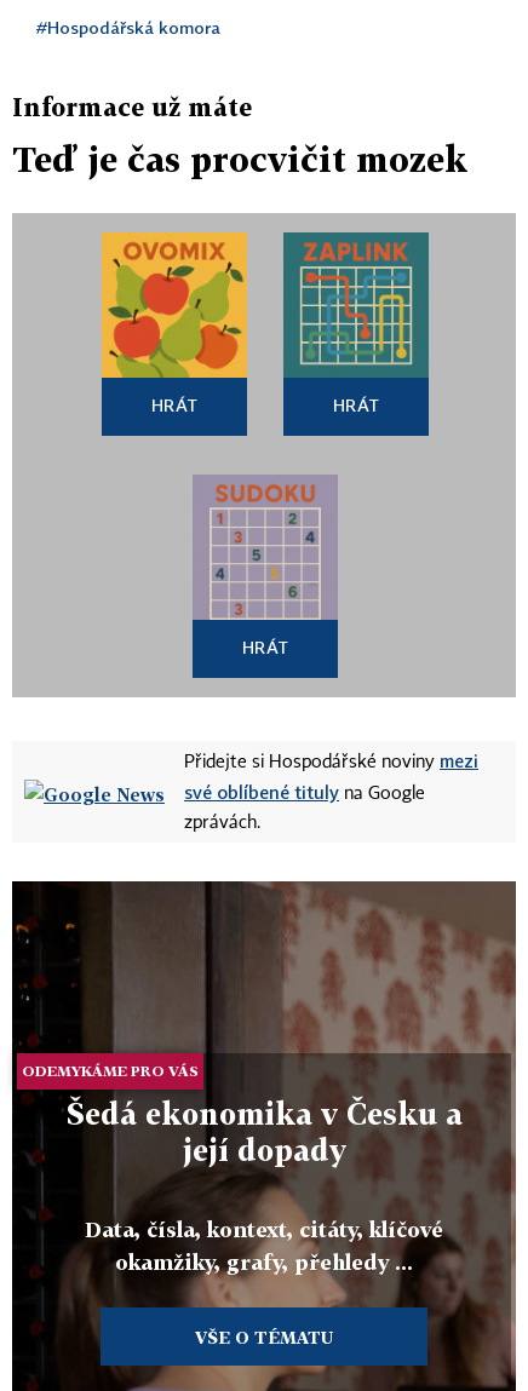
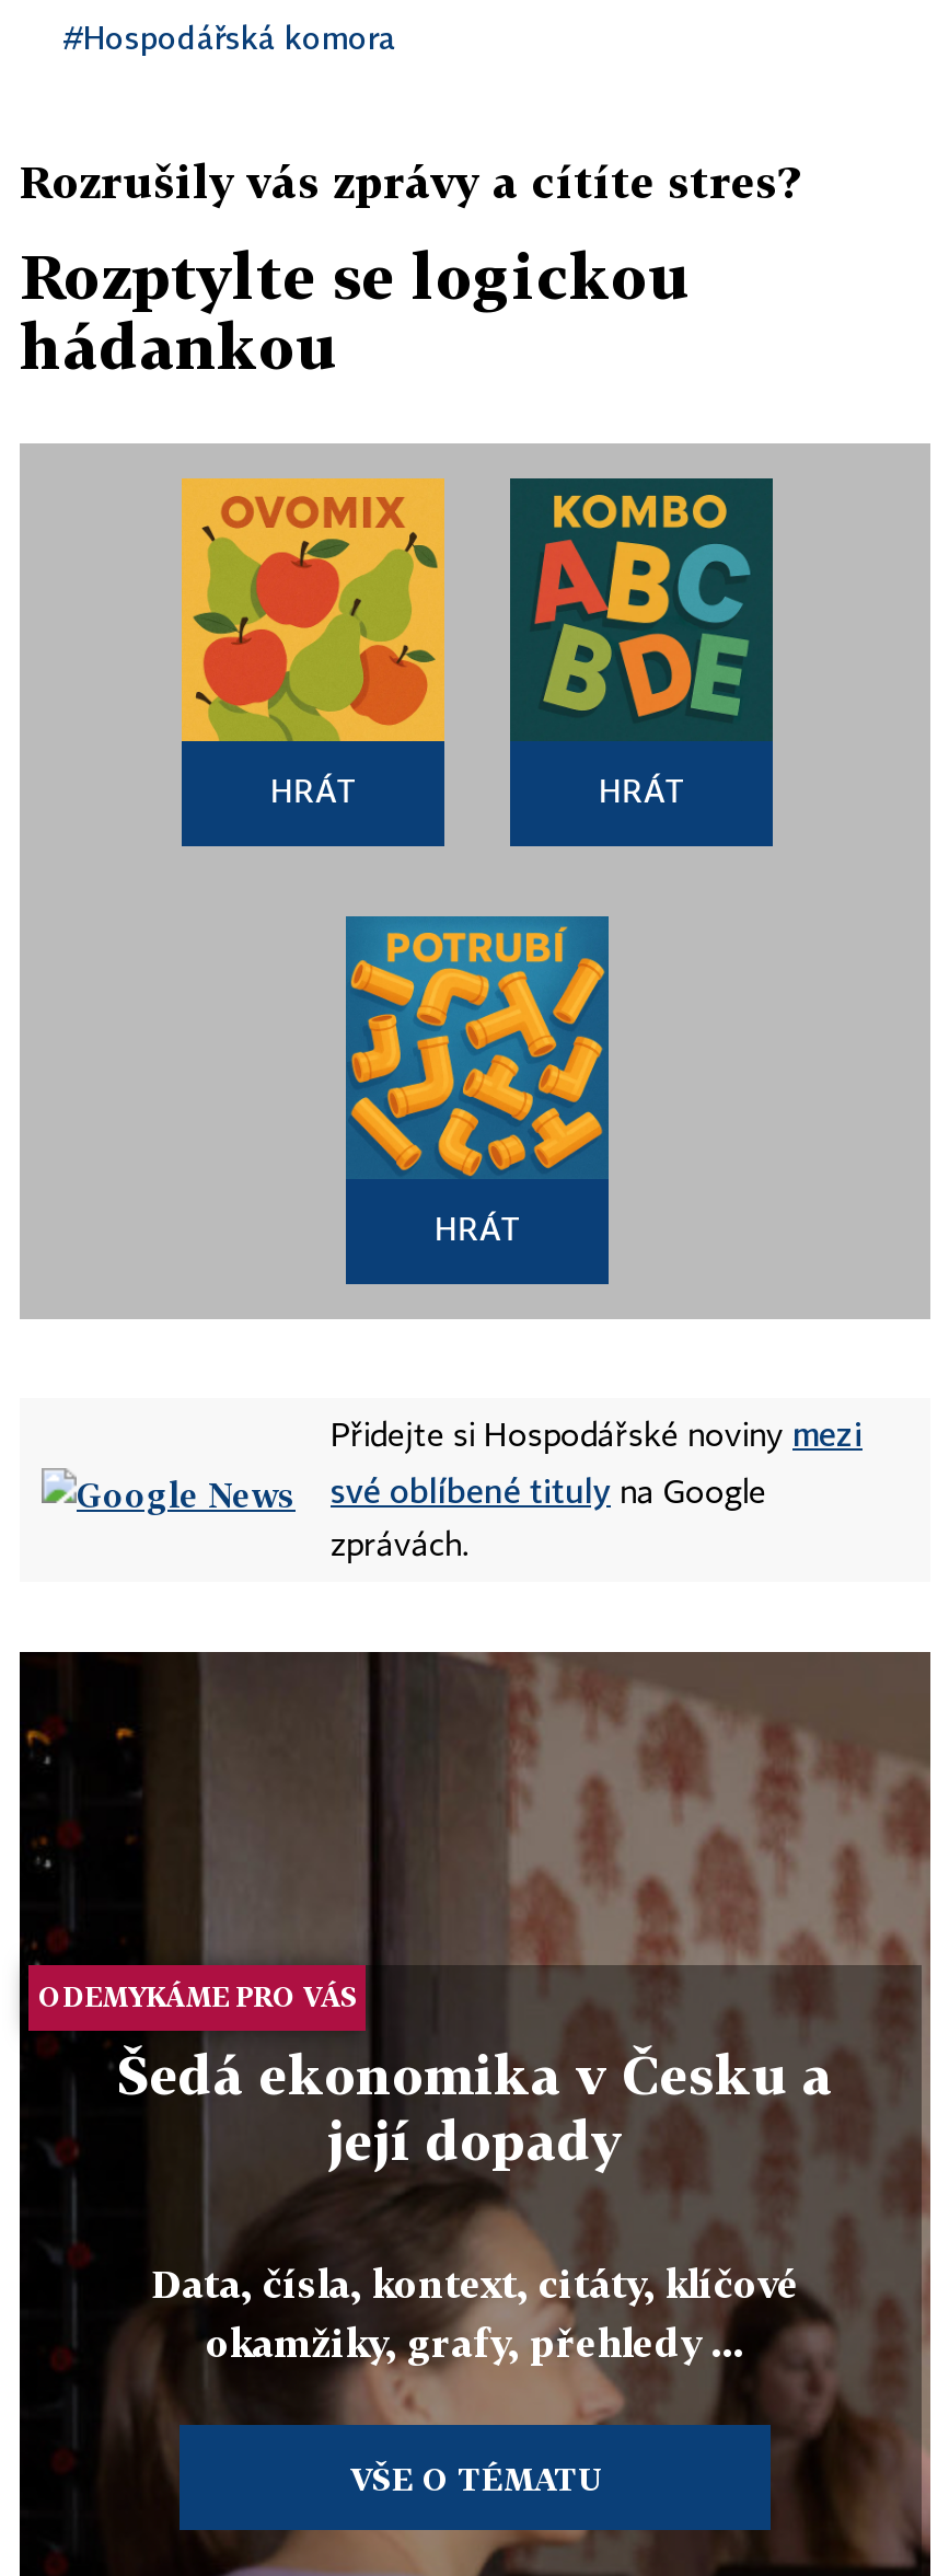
- Informace už máte
+ Rozrušily vás zprávy a cítíte stres?

- Teď je čas procvičit mozek
+ Rozptylte se logickou
+ hádankou

- [image]
+ [image]

- [image]
+ [image]
